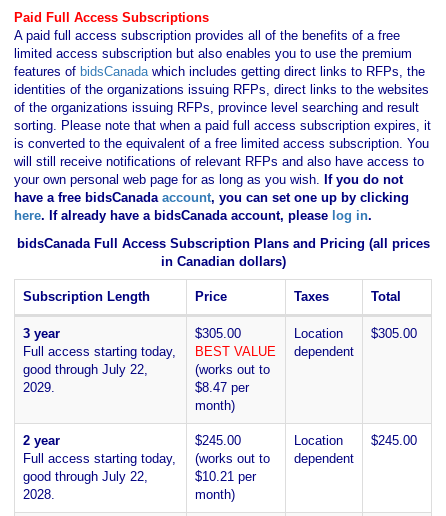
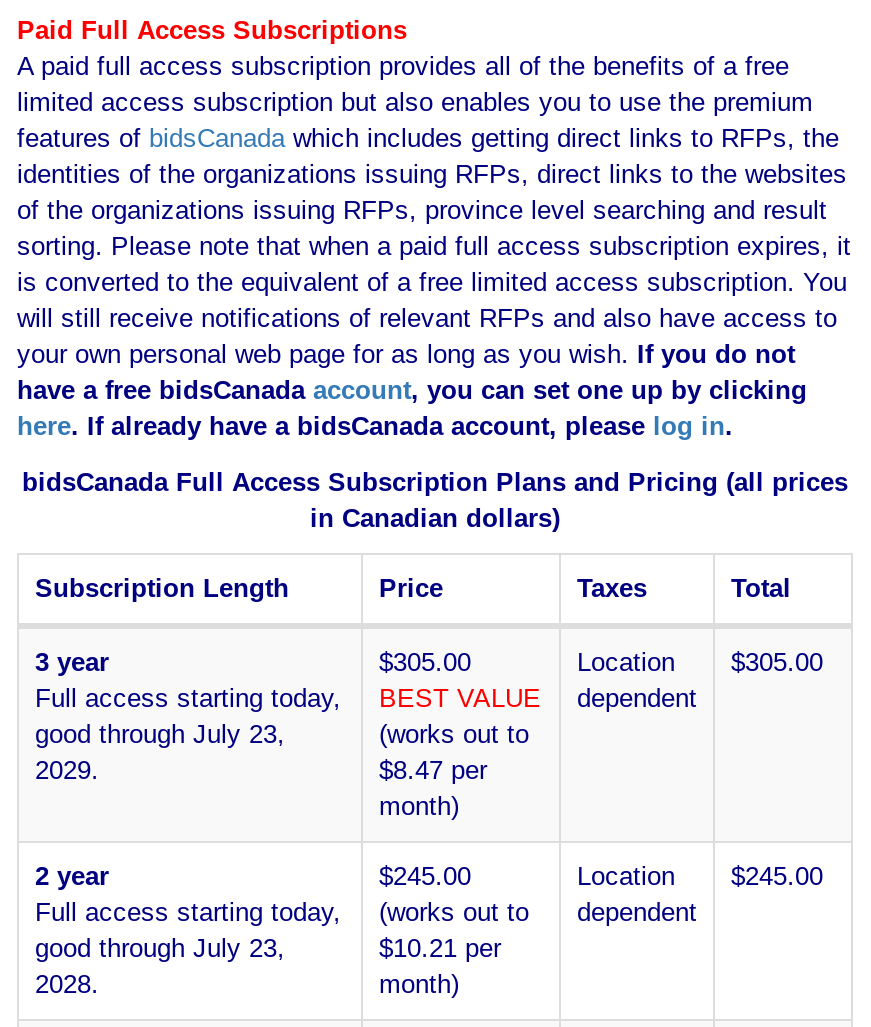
- good through July 22,
+ good through July 23,

- good through July 22,
+ good through July 23,
